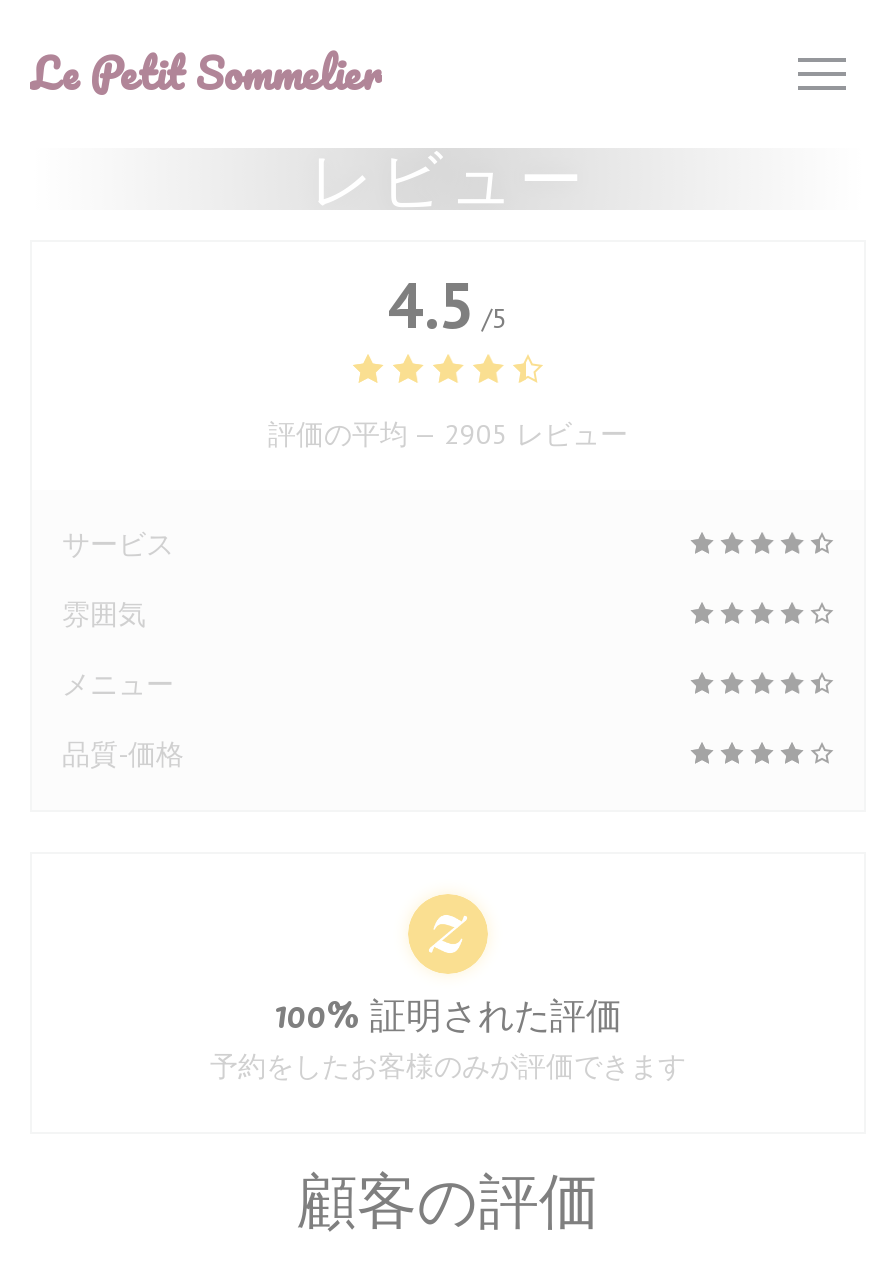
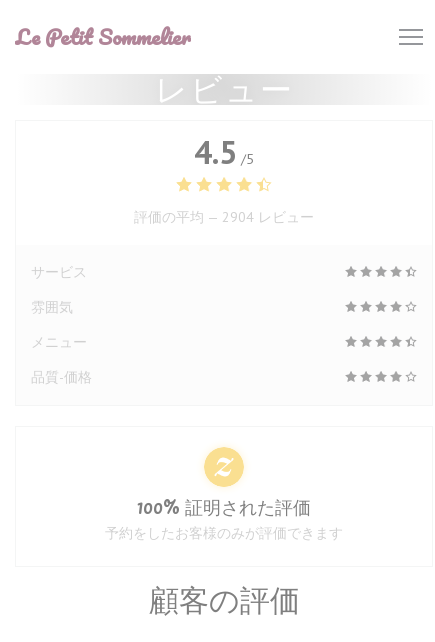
- 評価の平均 — 2905 レビュー
+ 評価の平均 — 2904 レビュー
